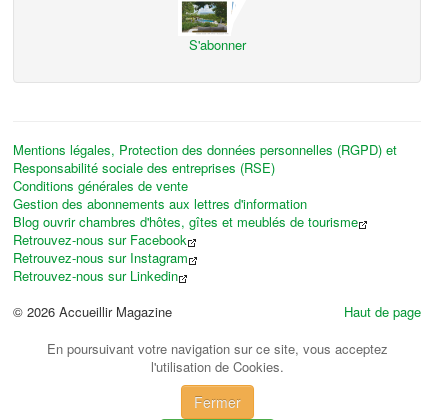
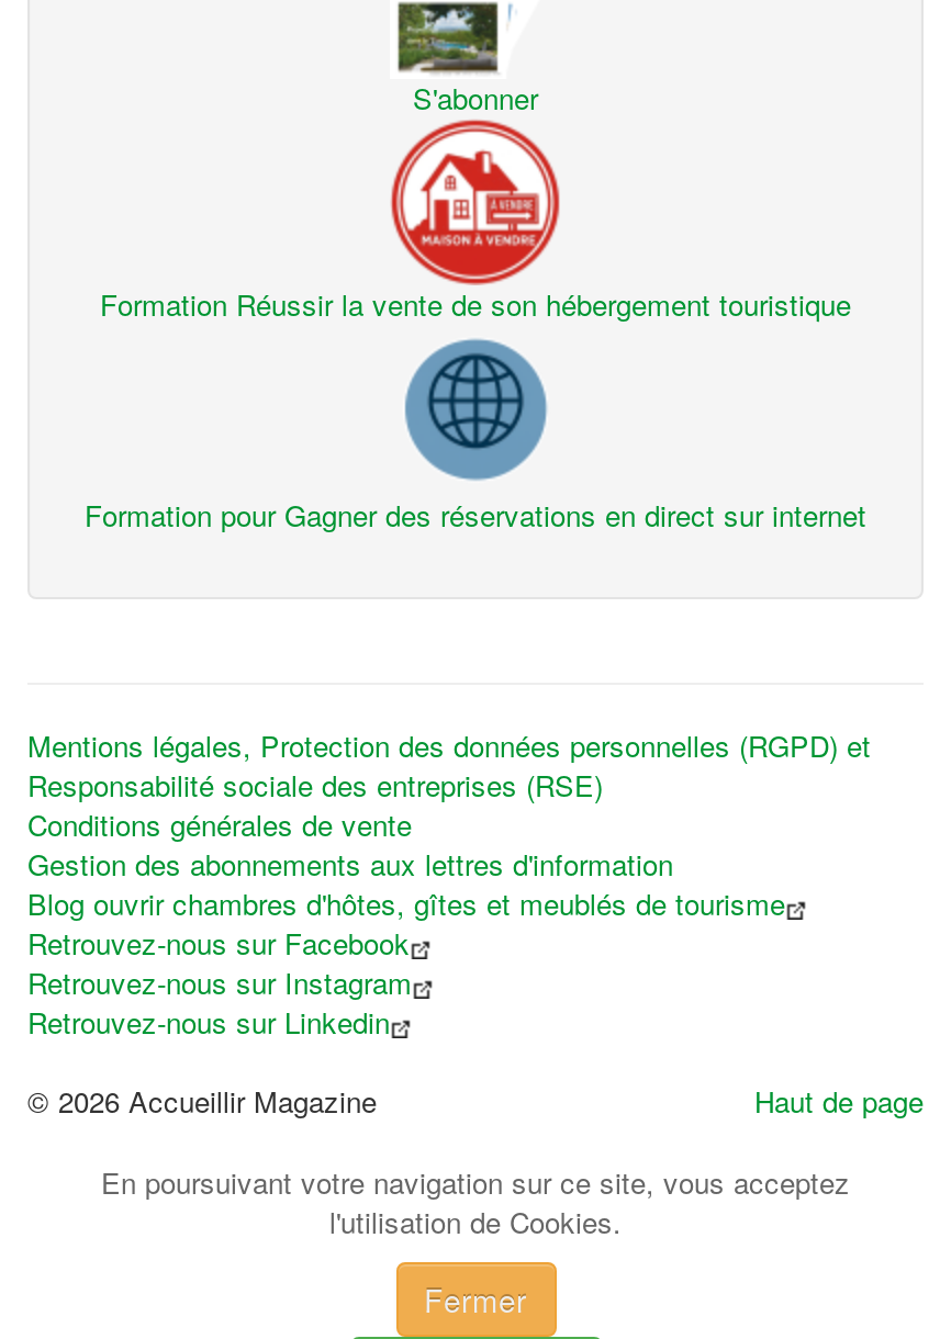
+ [image]
+ Formation pour Gagner des réservations en direct sur internet

+ [image]
+ Formation Réussir la vente de son hébergement touristique
